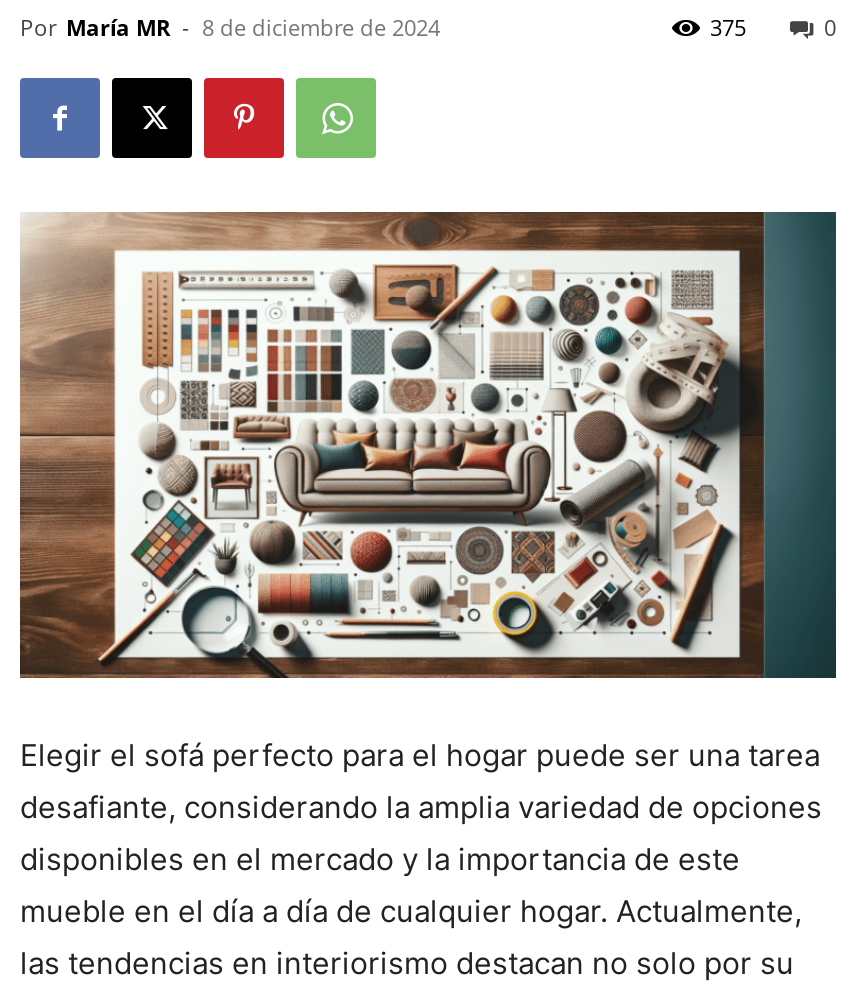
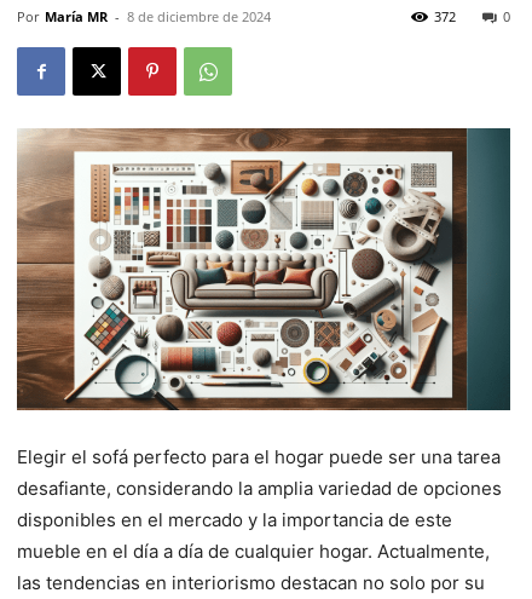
- 375
+ 372
